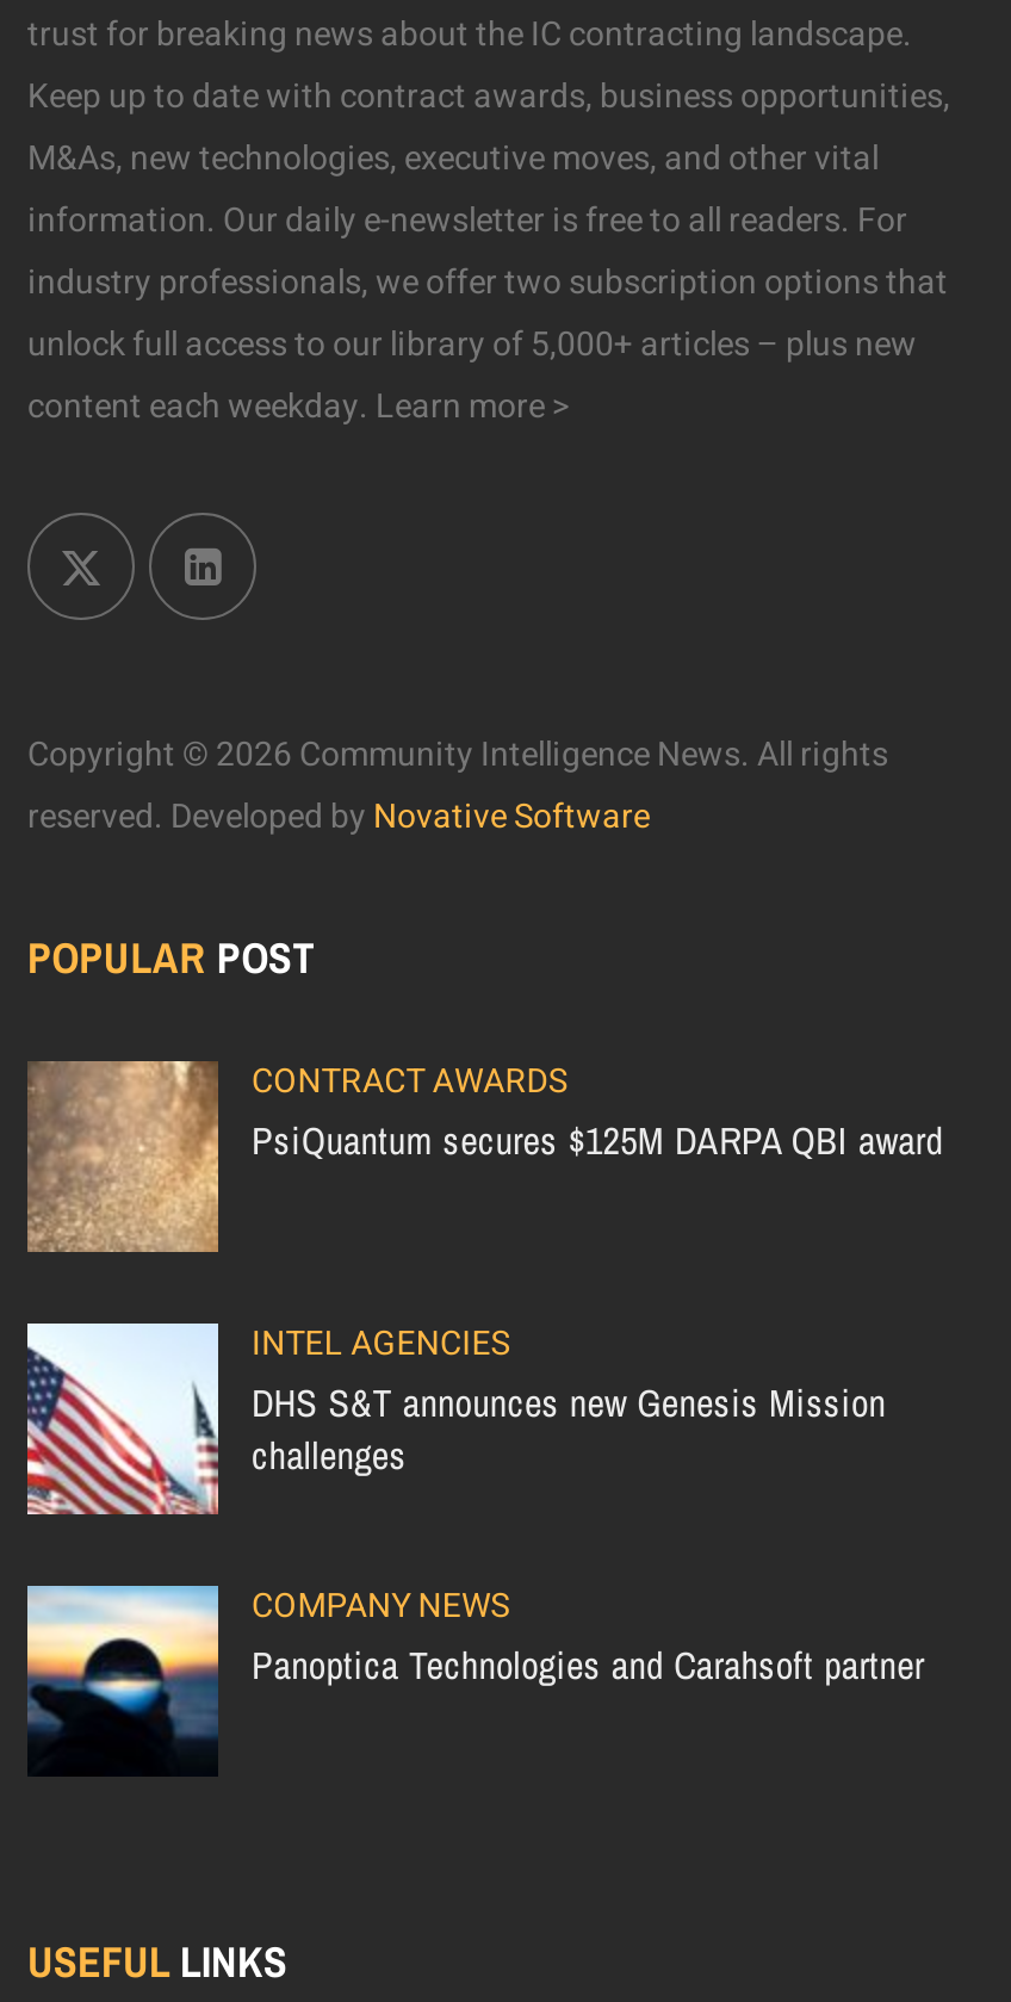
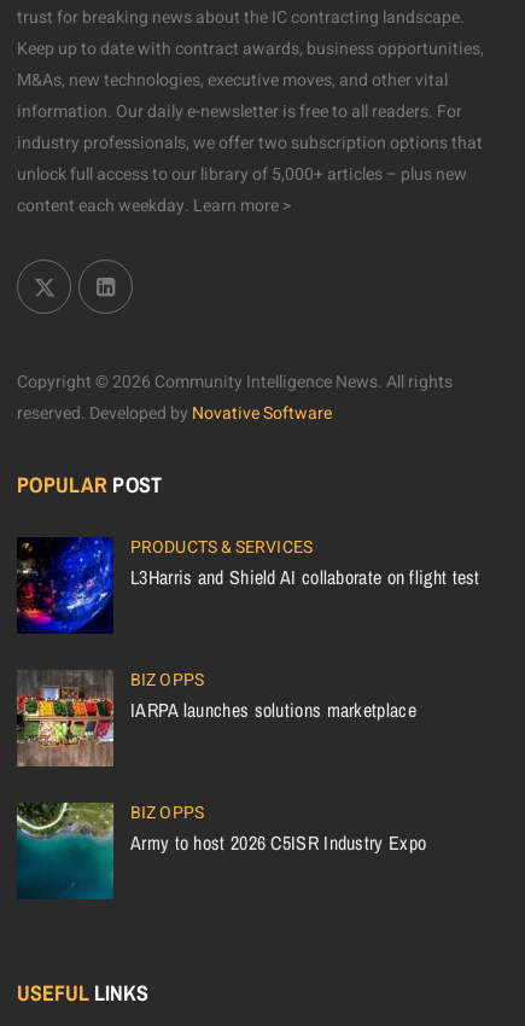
- [image]
- CONTRACT AWARDS
- PsiQuantum secures $125M DARPA QBI award
+ [image]
+ PRODUCTS & SERVICES
+ L3Harris and Shield AI collaborate on flight test

- [image]
- INTEL AGENCIES
- DHS S&T announces new Genesis Mission
- challenges
+ [image]
+ BIZ OPPS
+ IARPA launches solutions marketplace

- [image]
- COMPANY NEWS
- Panoptica Technologies and Carahsoft partner
+ [image]
+ BIZ OPPS
+ Army to host 2026 C5ISR Industry Expo
